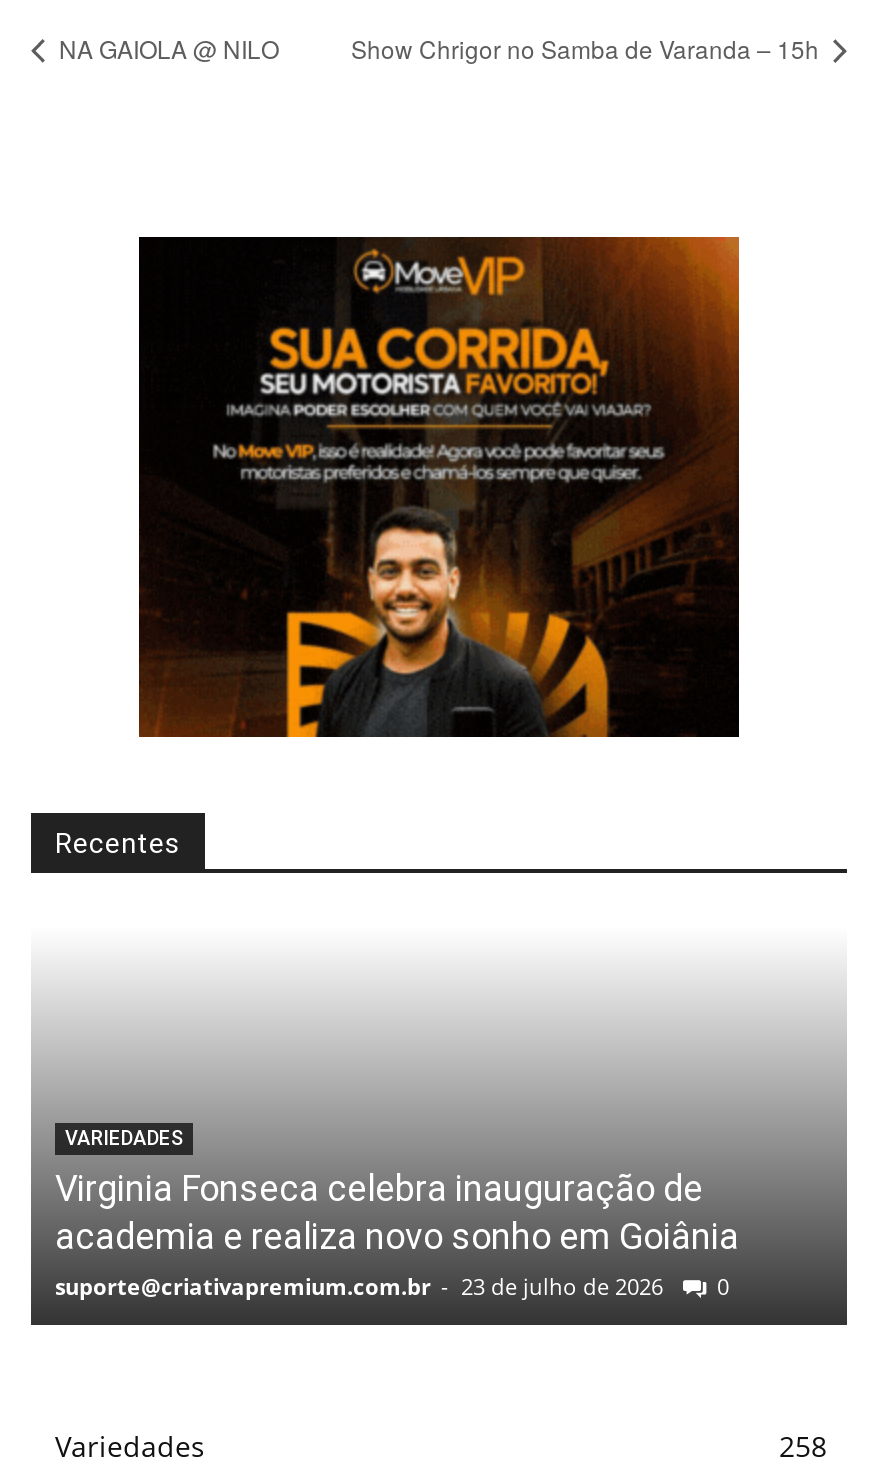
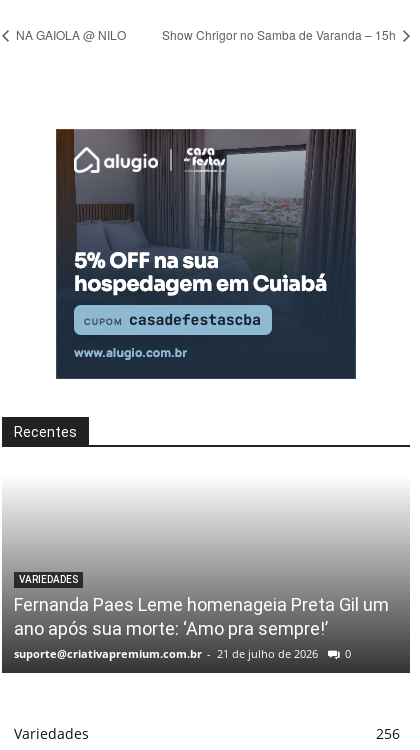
- [image]
+ [image]

- Virginia Fonseca celebra inauguração de
- academia e realiza novo sonho em Goiânia
- suporte@criativapremium.com.br - 23 de julho de 2026
+ Fernanda Paes Leme homenageia Preta Gil um
+ ano após sua morte: ‘Amo pra sempre!’
+ suporte@criativapremium.com.br - 21 de julho de 2026

- 258
+ 256
